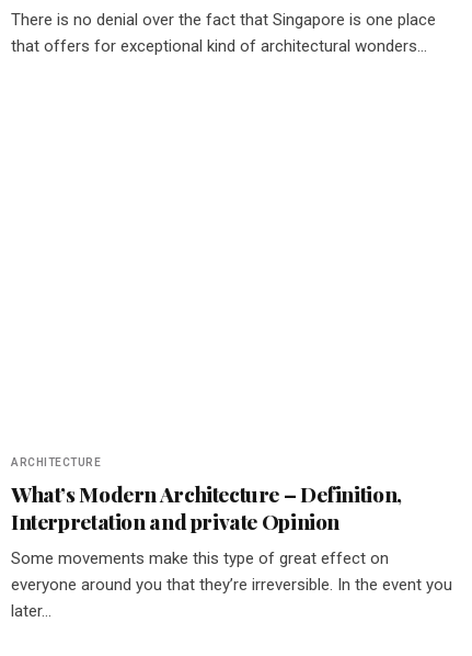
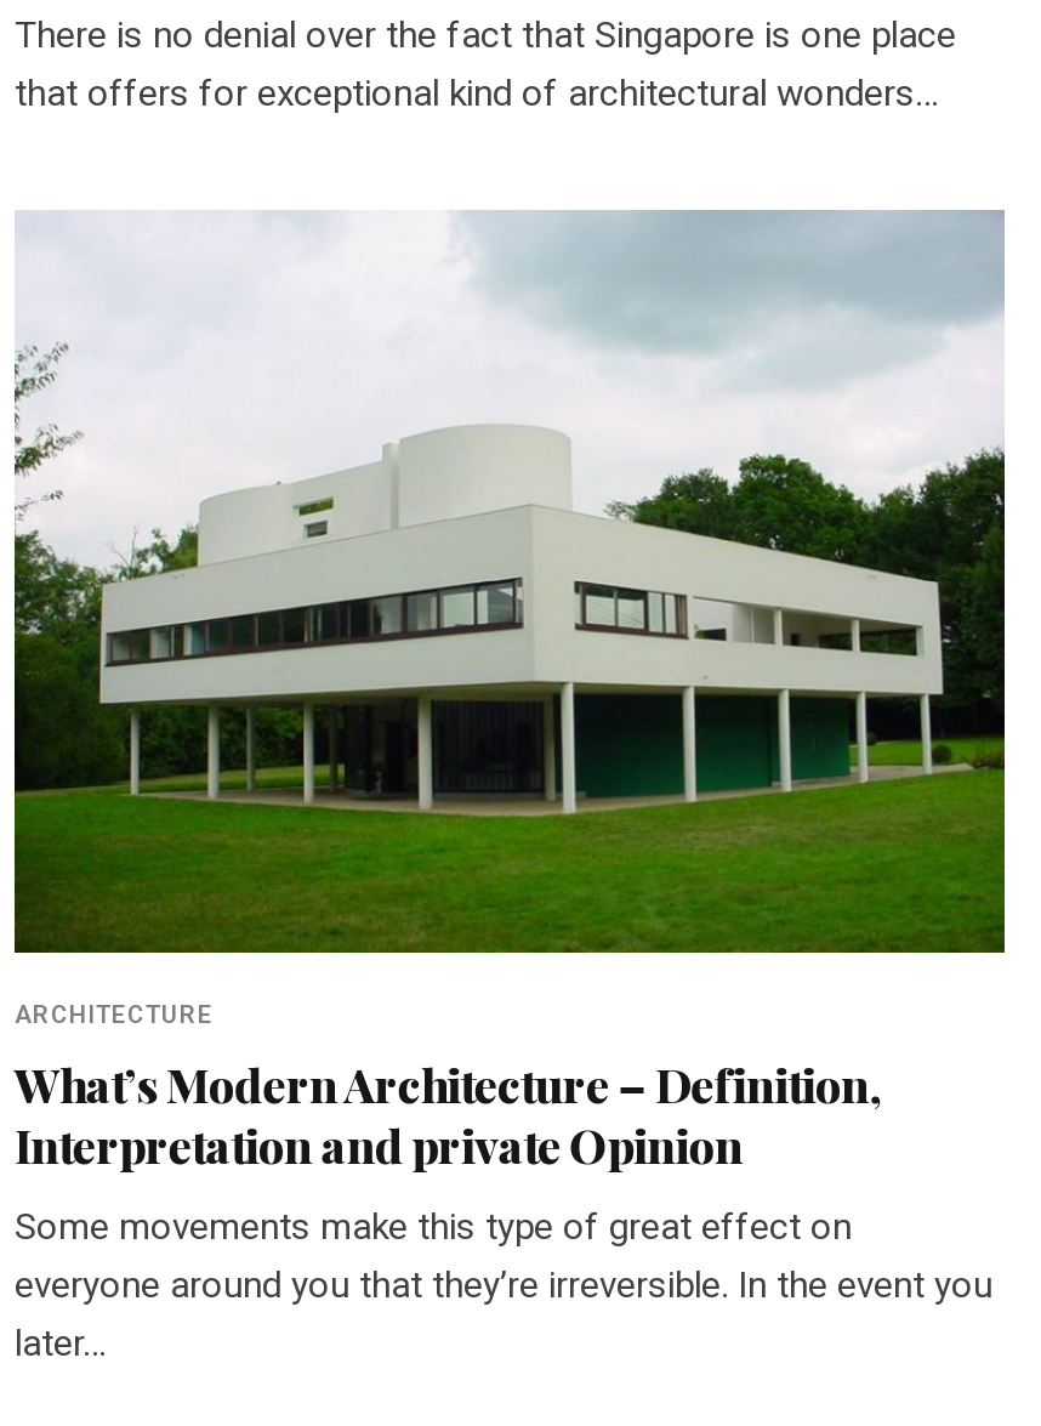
+ [image]
